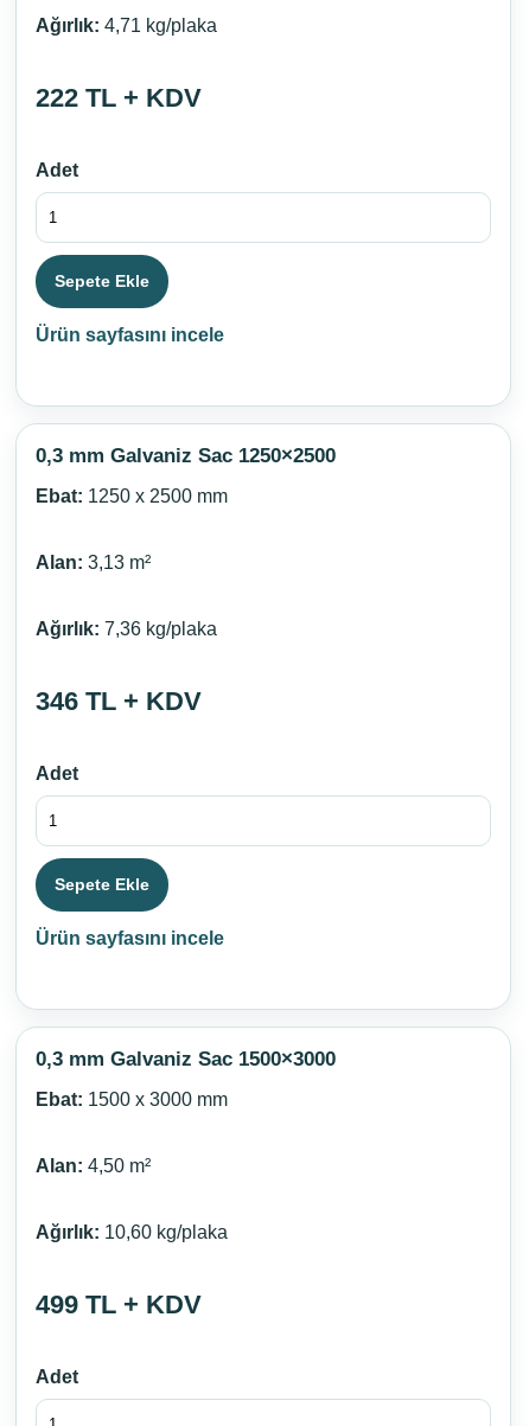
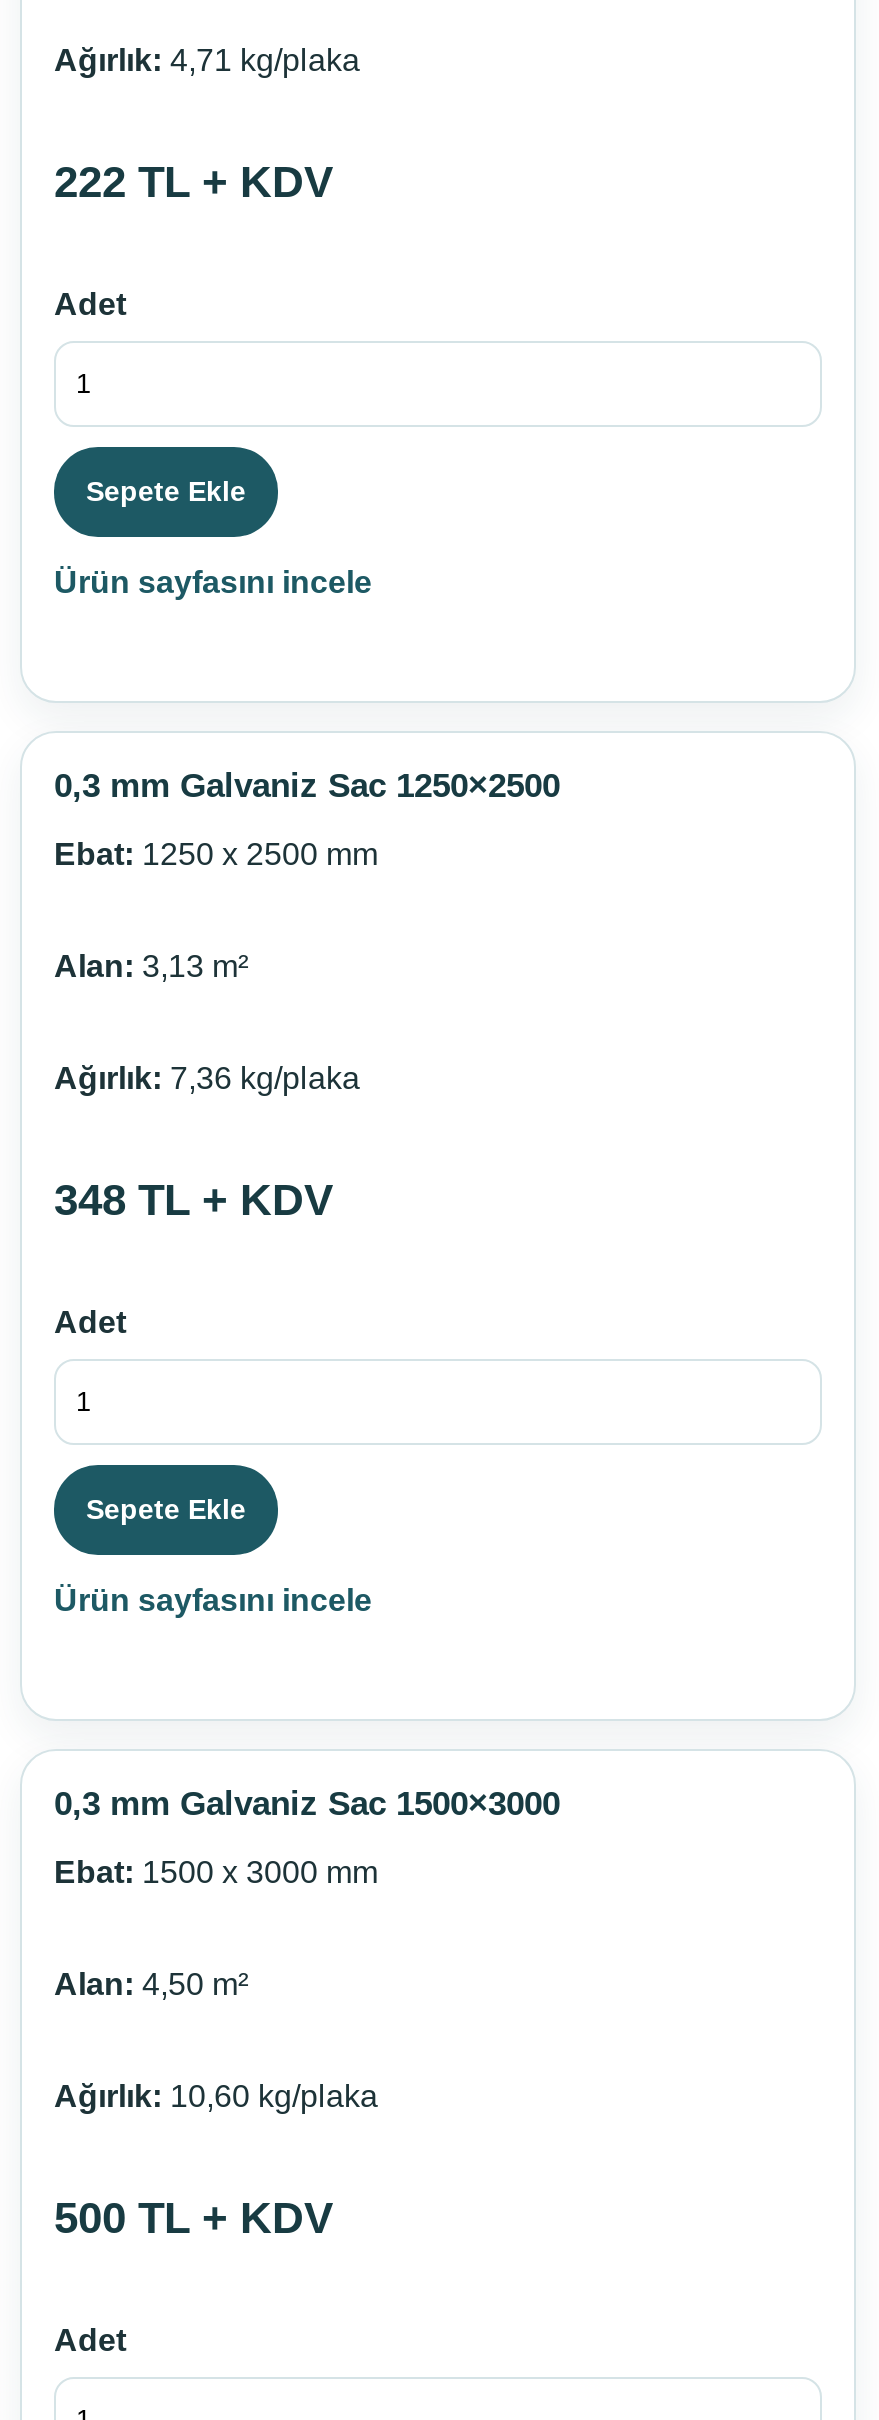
- 346 TL + KDV
+ 348 TL + KDV

- 499 TL + KDV
+ 500 TL + KDV
